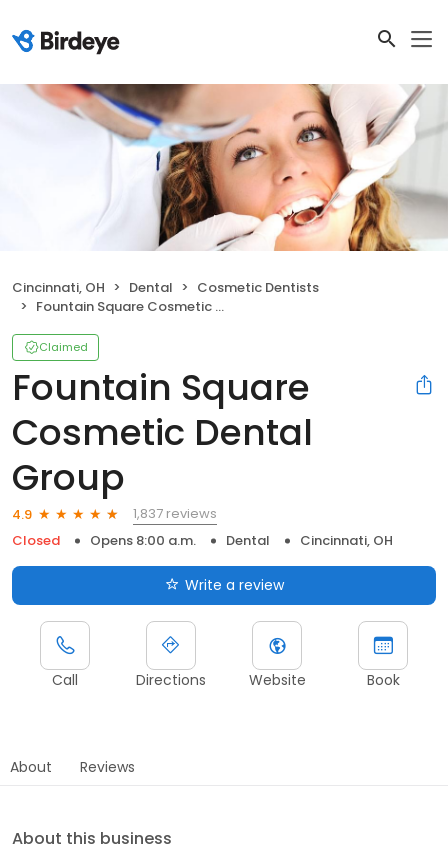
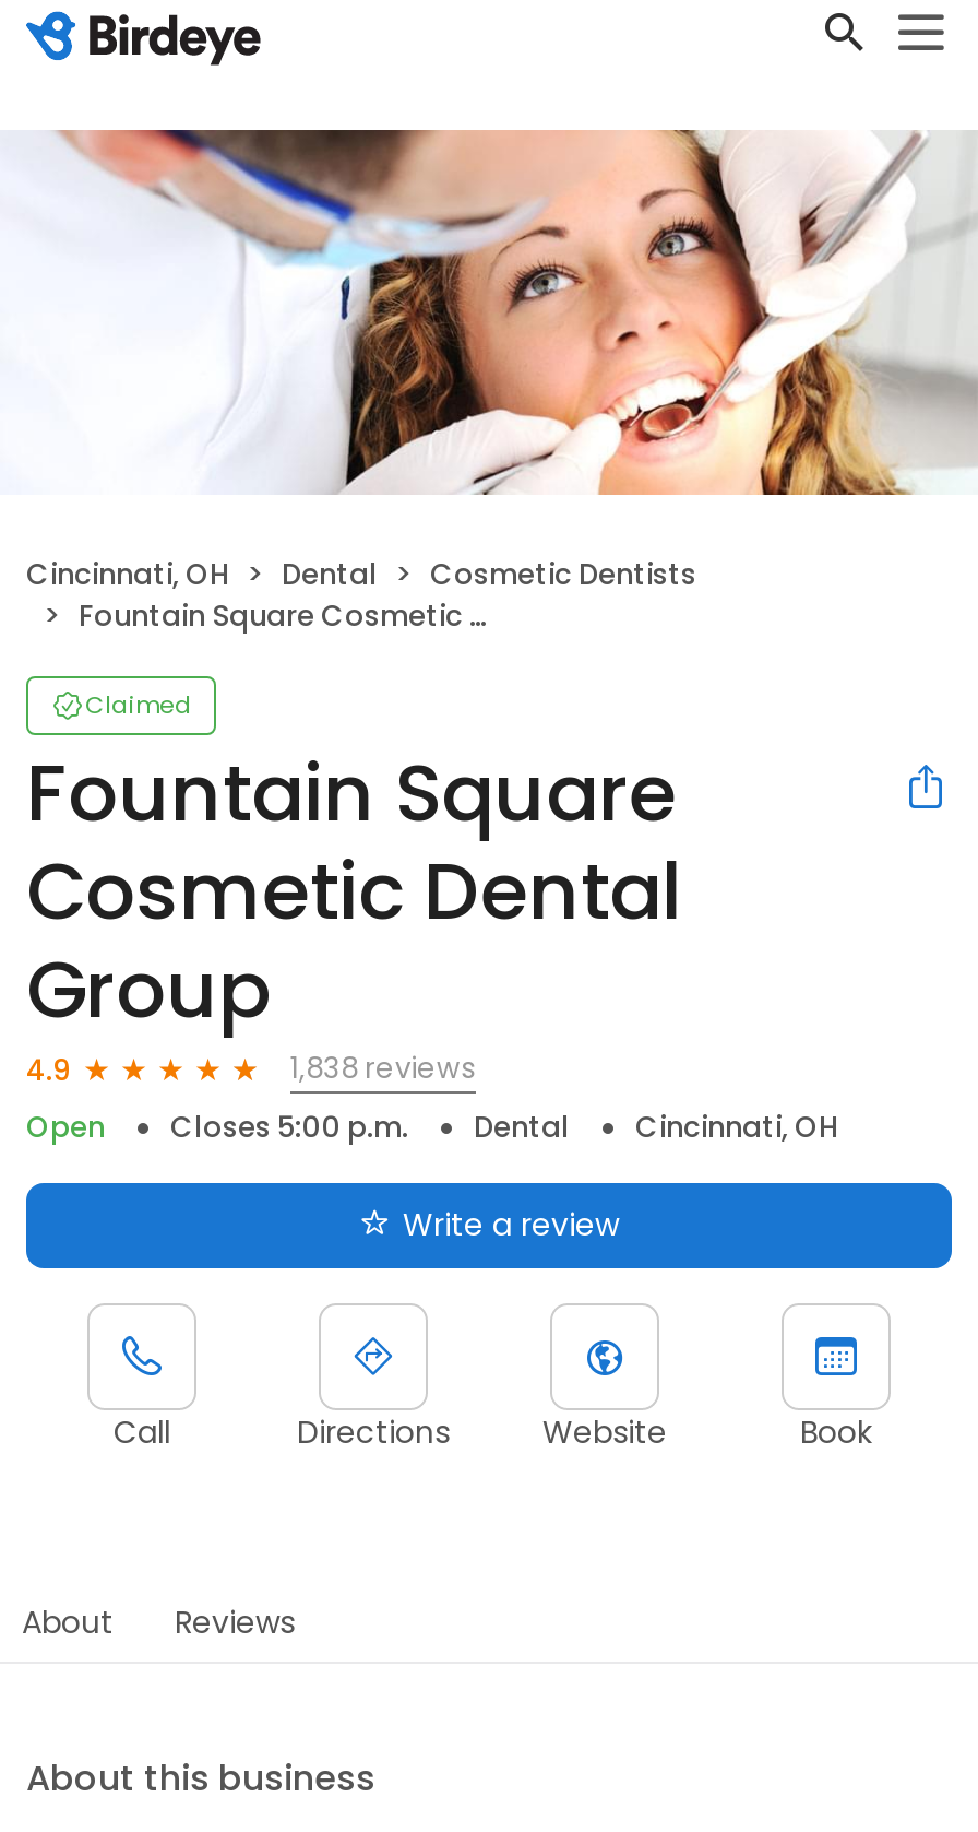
- 1,837 reviews
- Closed
- Opens 8:00 a.m.
+ 1,838 reviews
+ Open
+ Closes 5:00 p.m.
